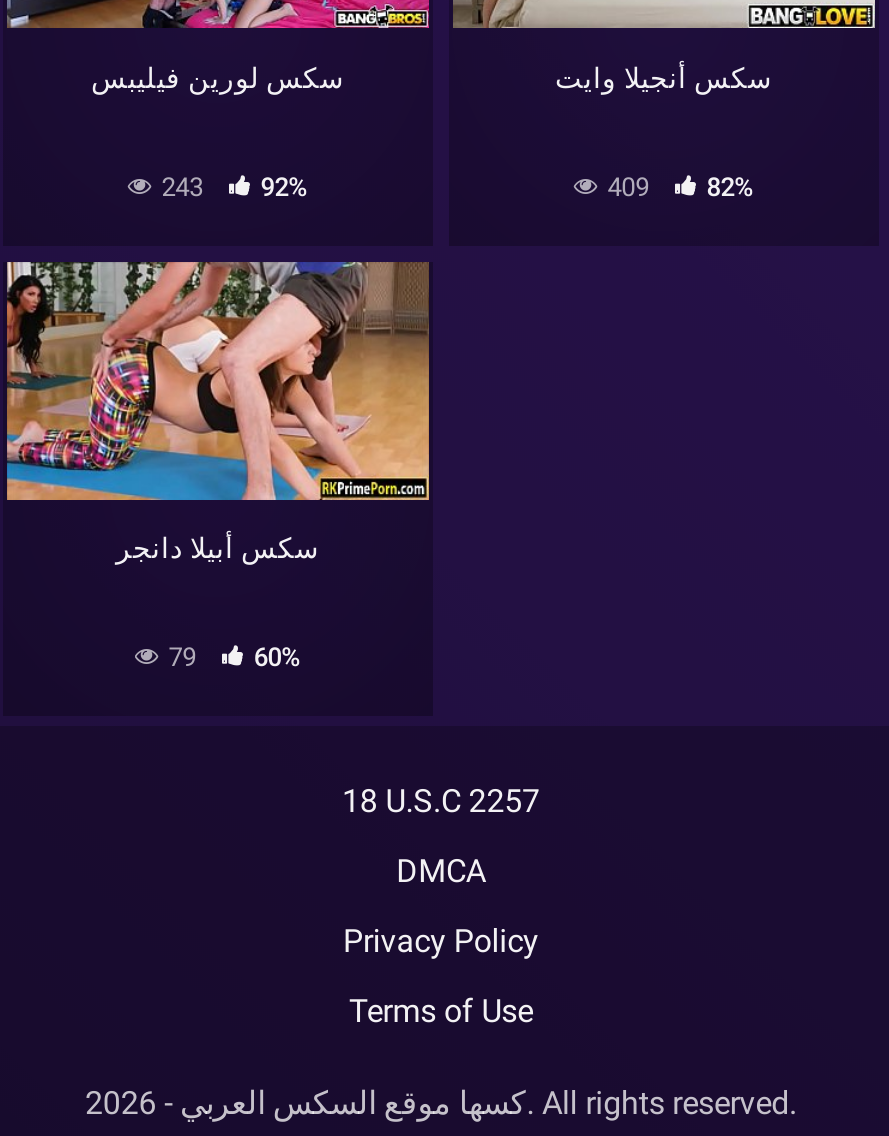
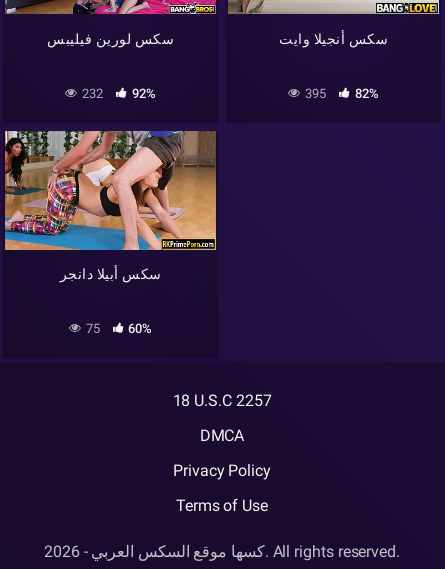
- 243 92%
+ 232 92%

- 409 82%
+ 395 82%

- 79 60%
+ 75 60%
